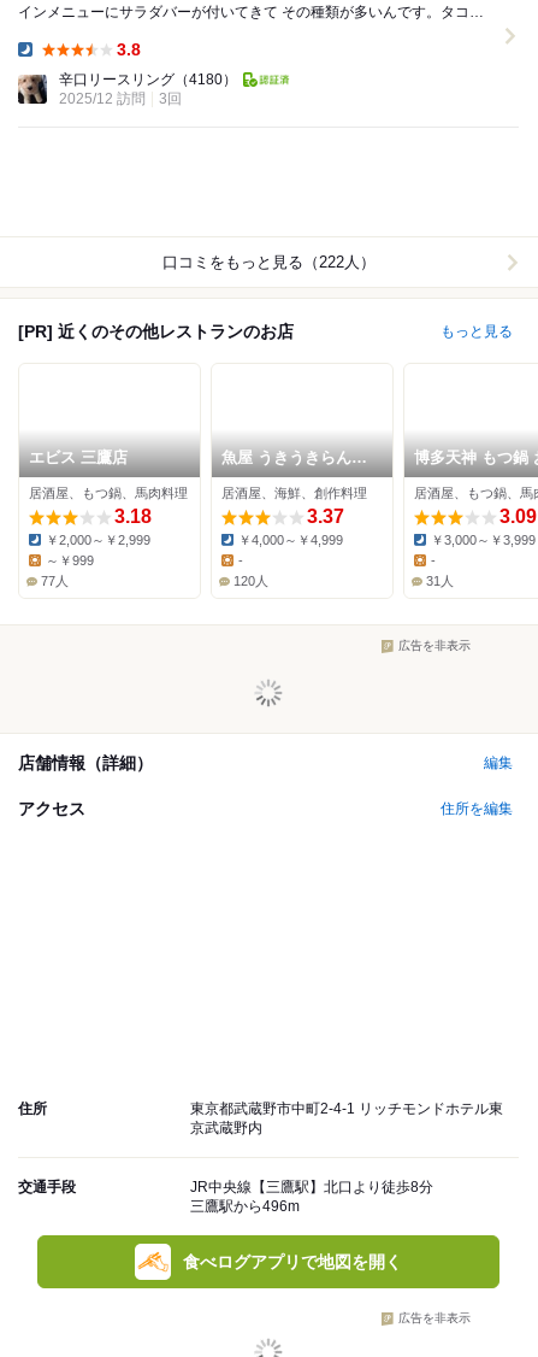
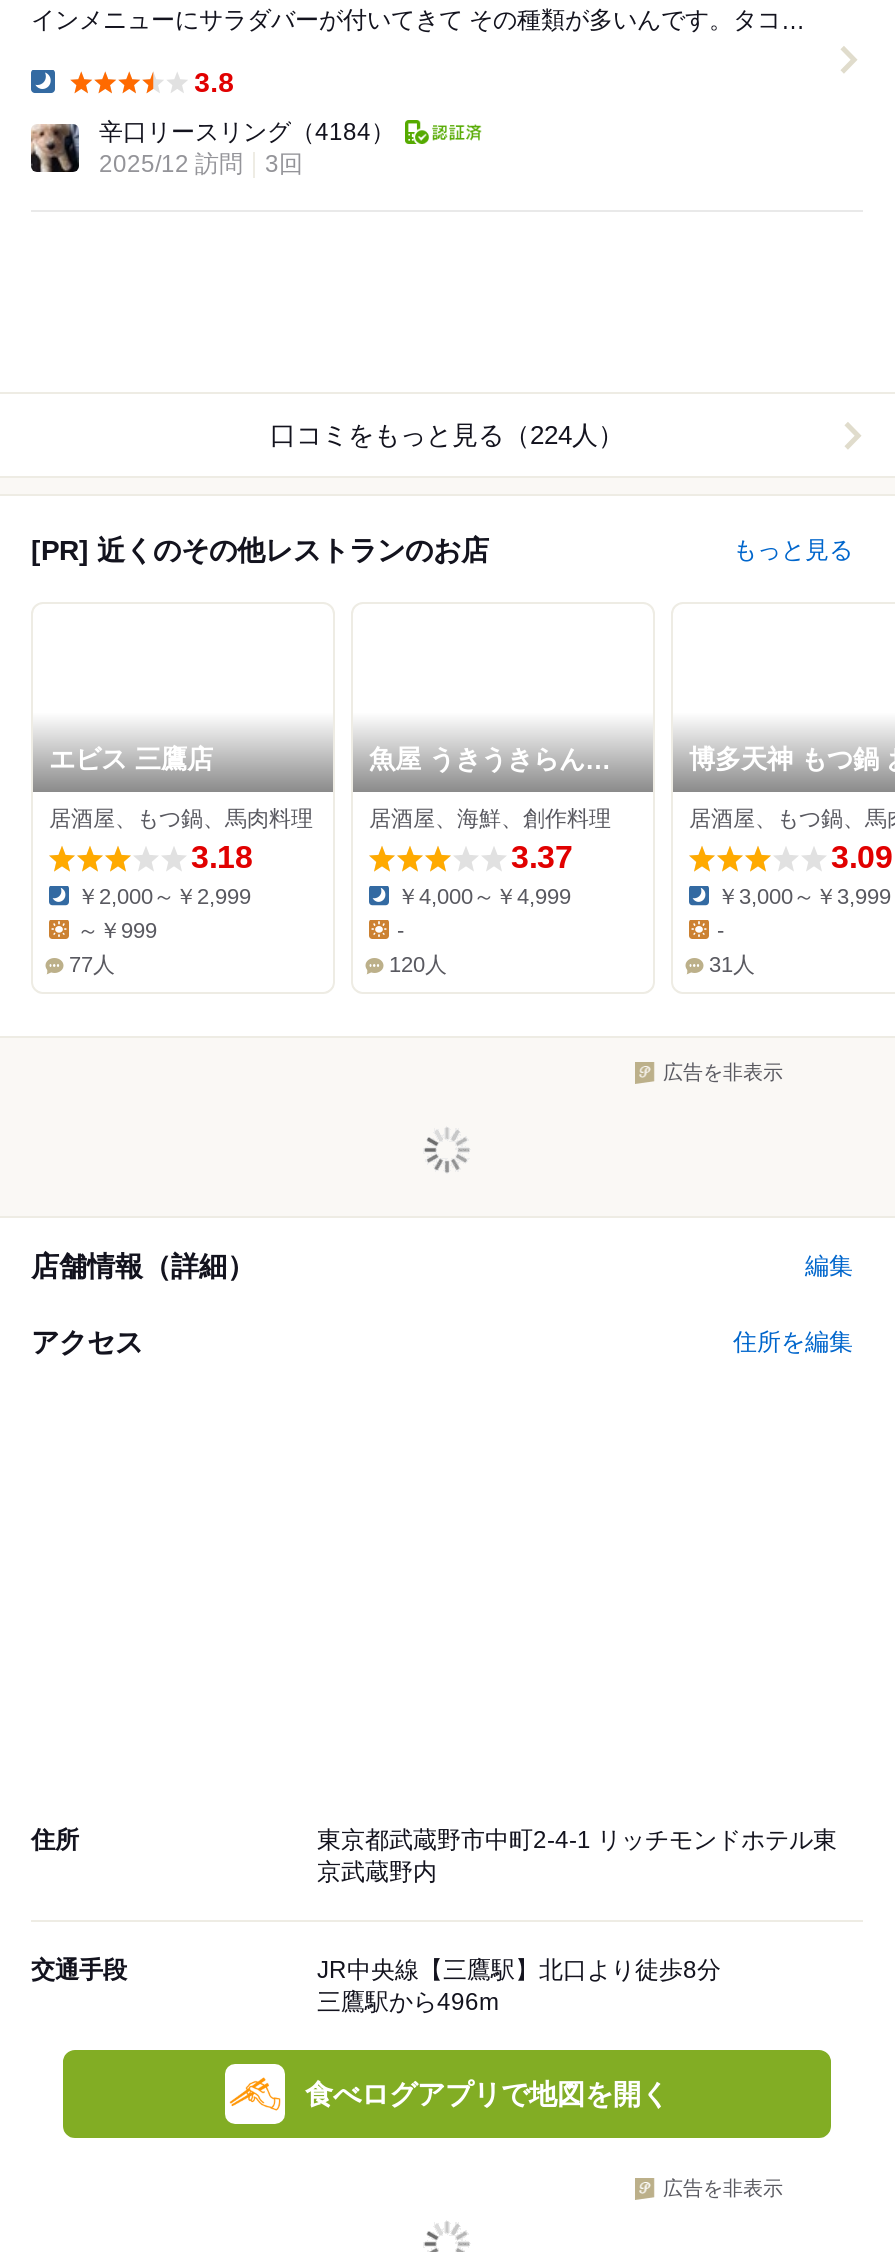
- 辛口リースリング（4180）
+ 辛口リースリング（4184）

- 口コミをもっと見る（222人）
+ 口コミをもっと見る（224人）
